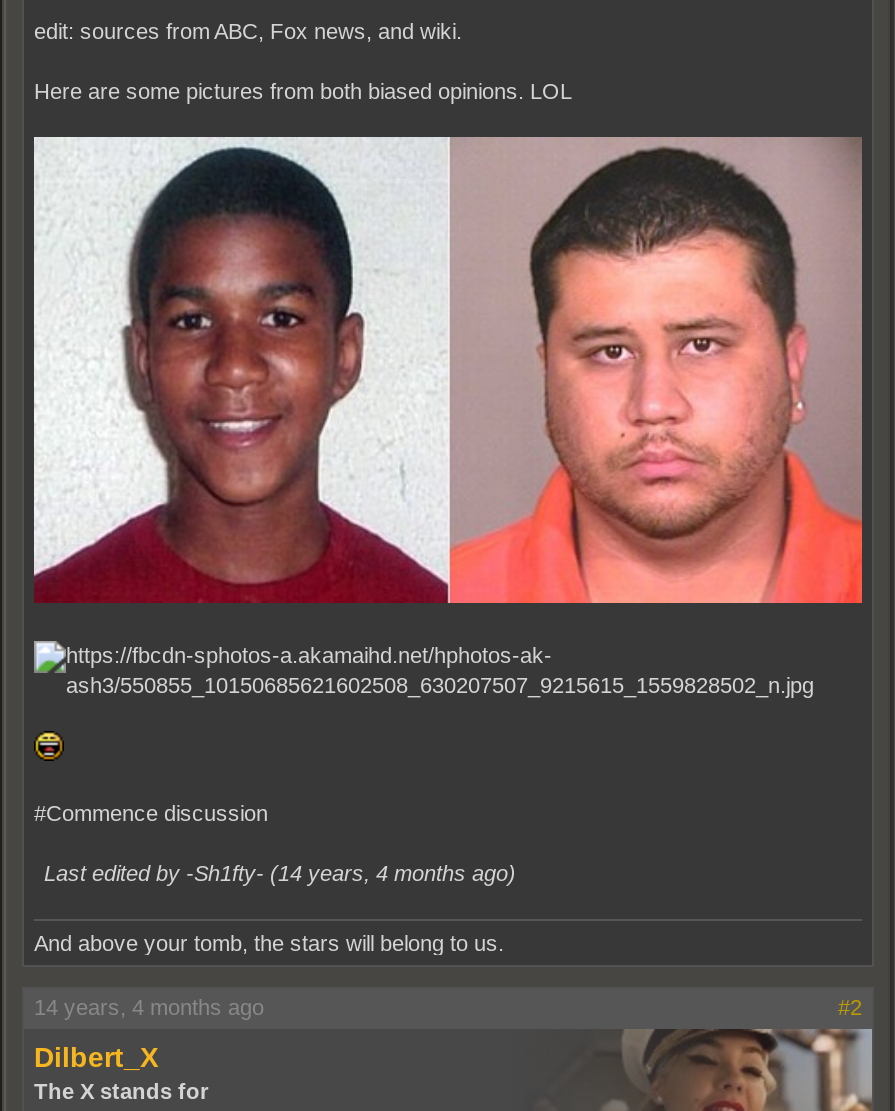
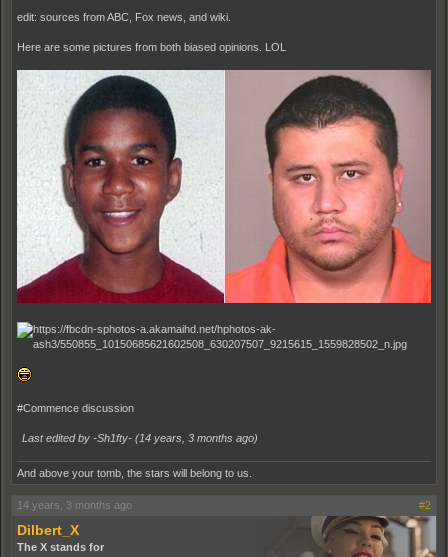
- Last edited by -Sh1fty- (14 years, 4 months ago)
+ Last edited by -Sh1fty- (14 years, 3 months ago)

- 14 years, 4 months ago
+ 14 years, 3 months ago
